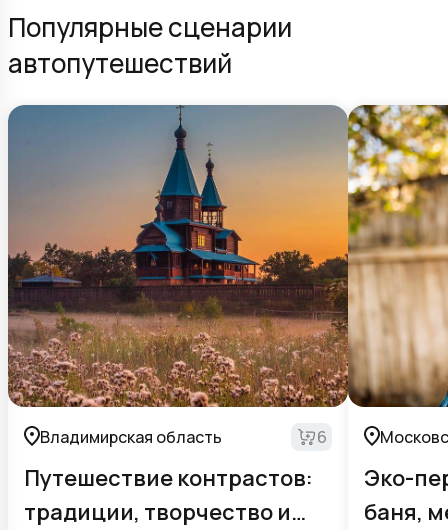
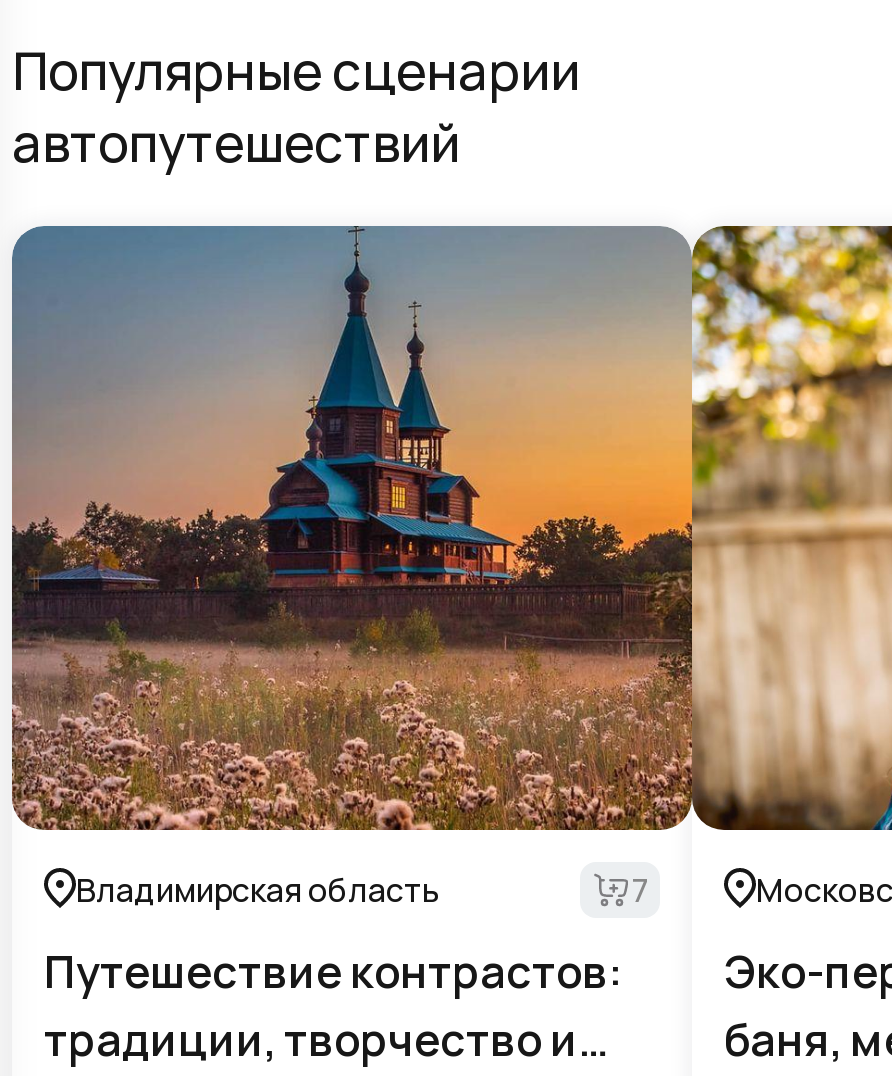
- 6
+ 7
